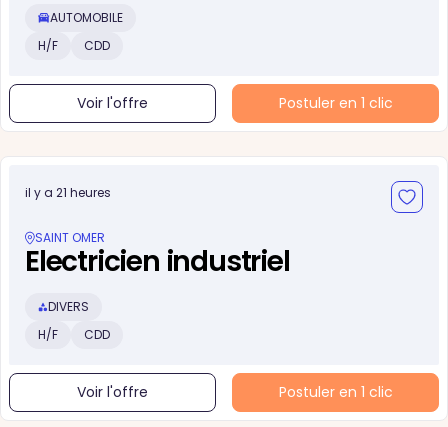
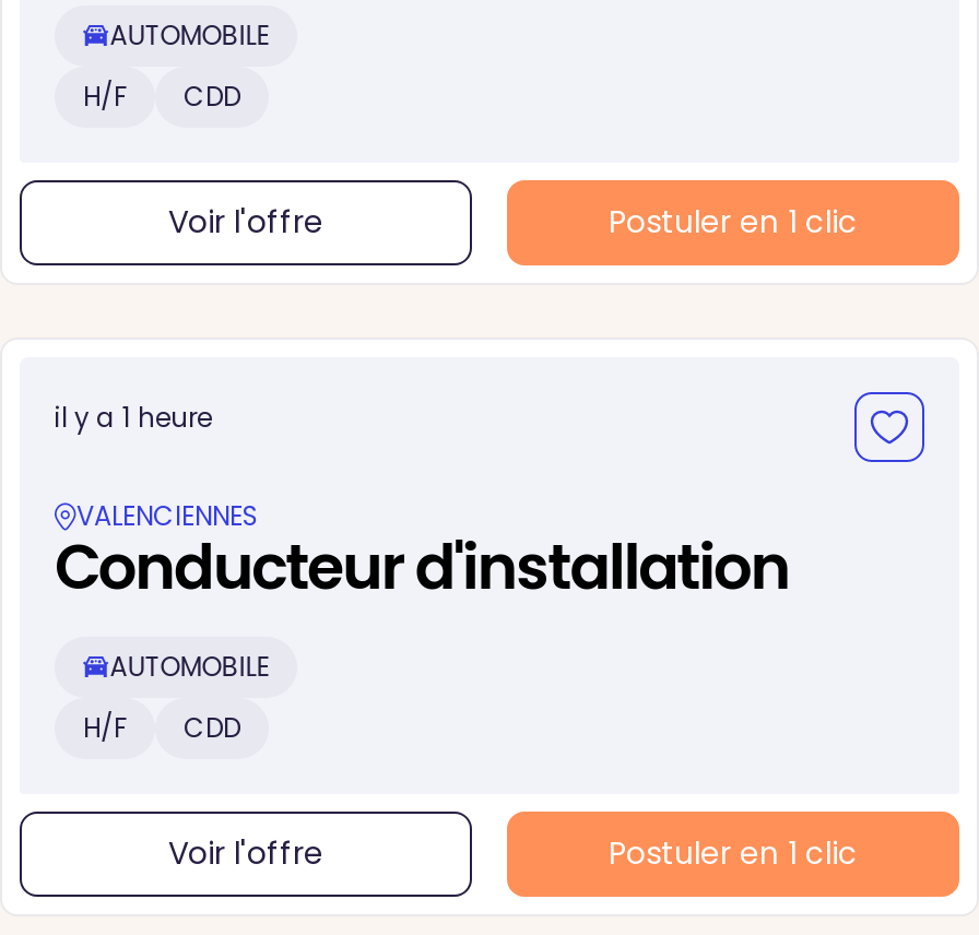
- il y a 21 heures
+ il y a 1 heure

- SAINT OMER
- Electricien industriel
- DIVERS
+ VALENCIENNES
+ Conducteur d'installation
+ AUTOMOBILE
